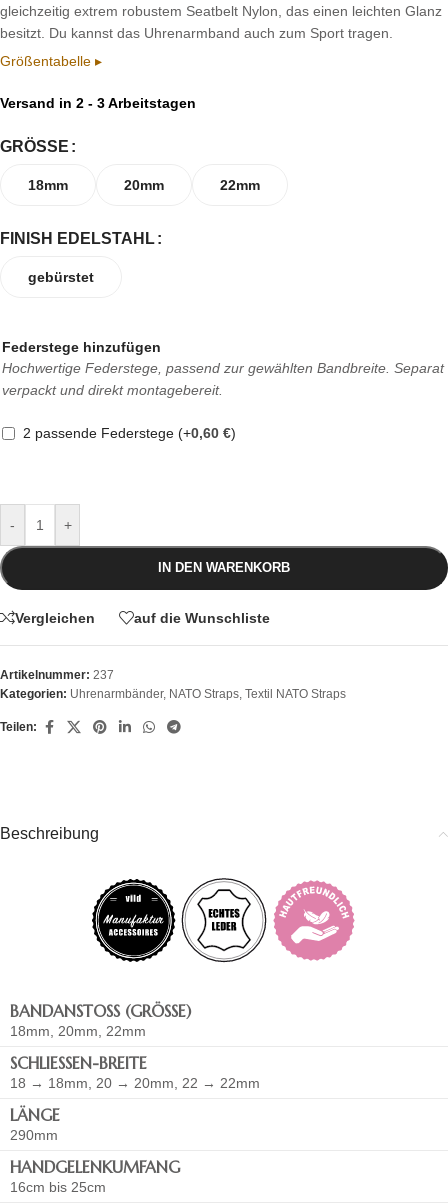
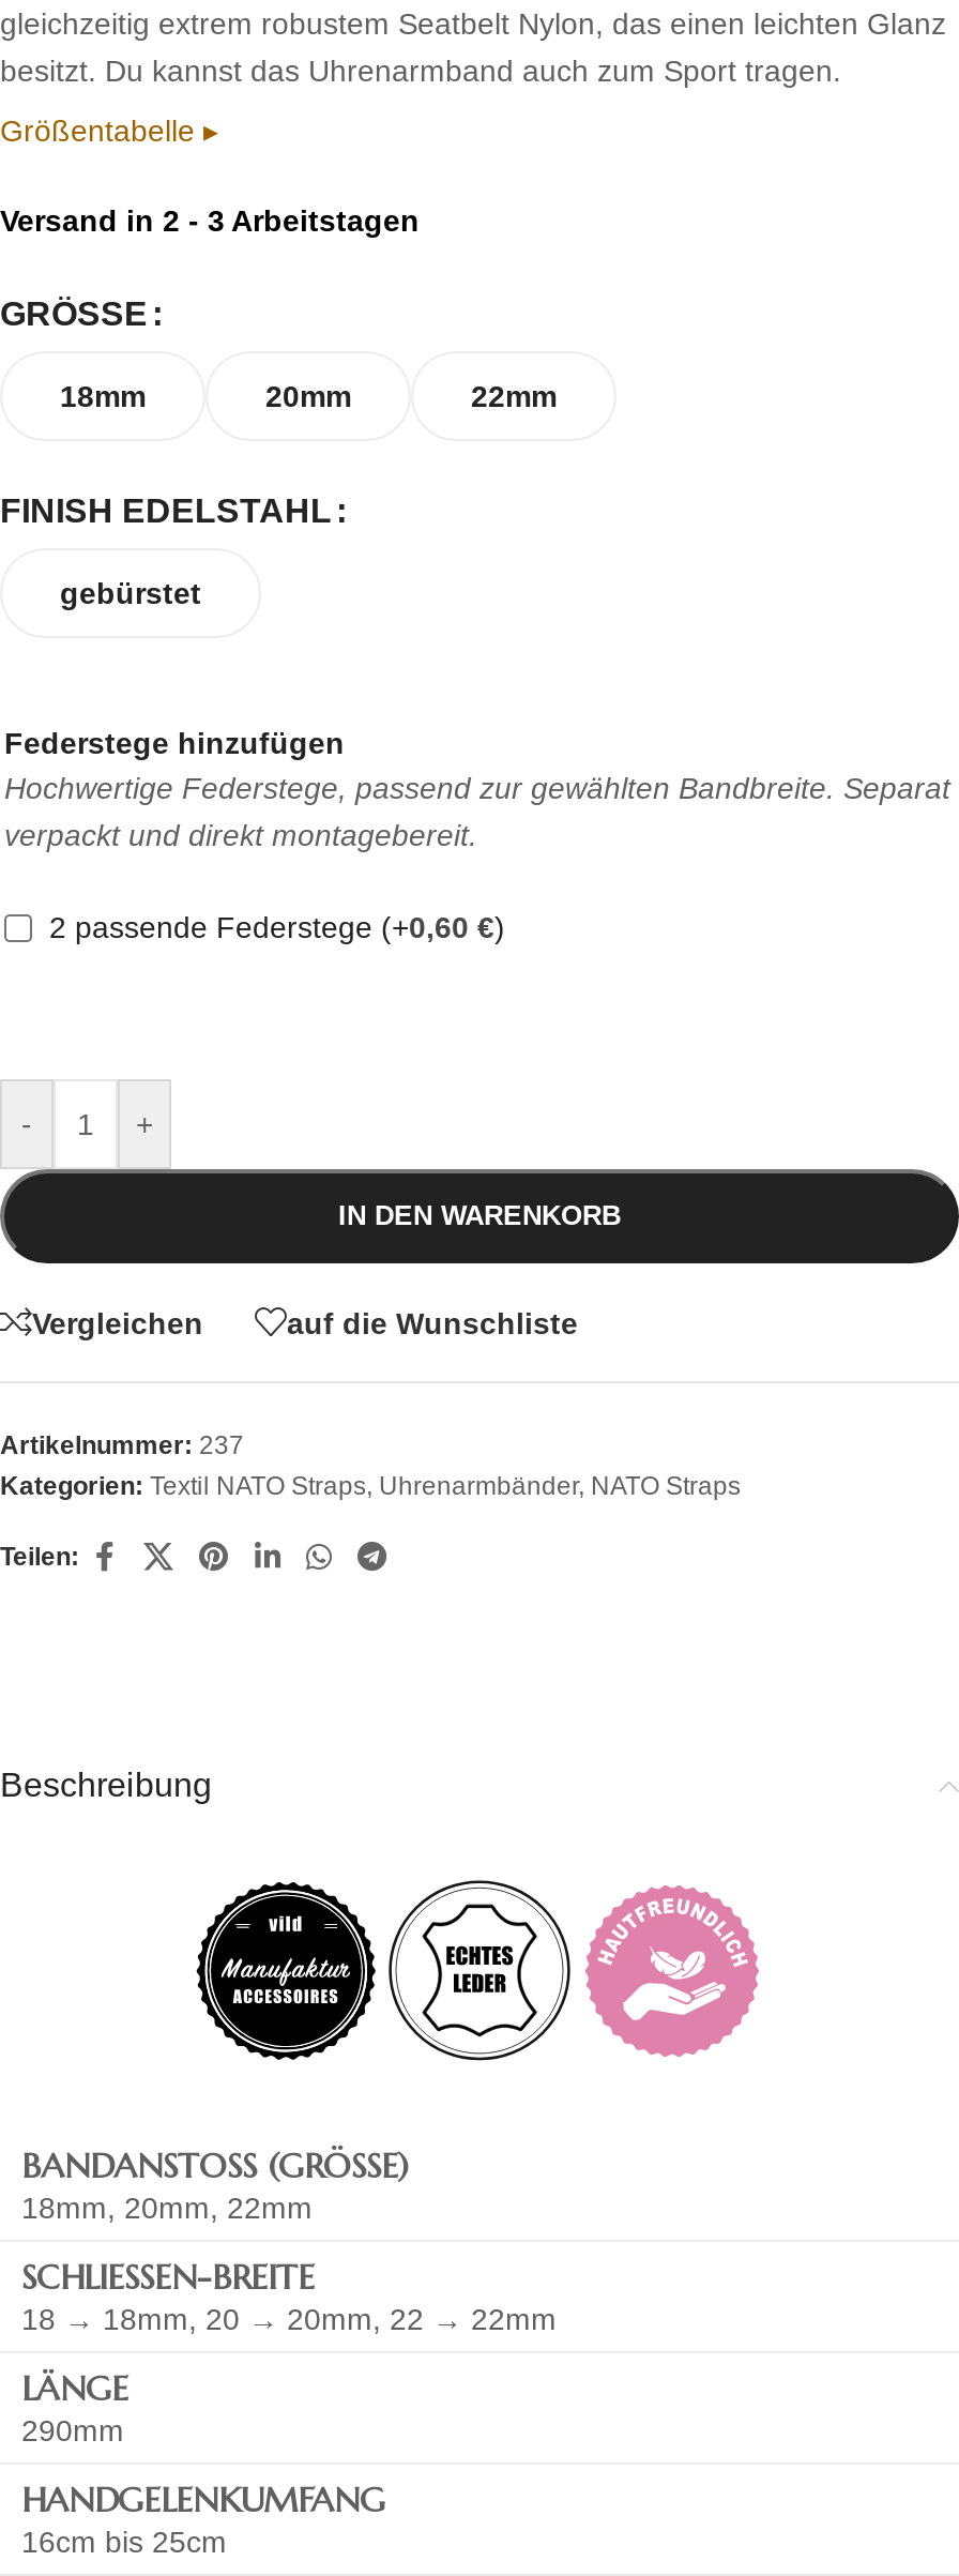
- Kategorien: Uhrenarmbänder, NATO Straps, Textil NATO Straps
+ Kategorien: Textil NATO Straps, Uhrenarmbänder, NATO Straps
